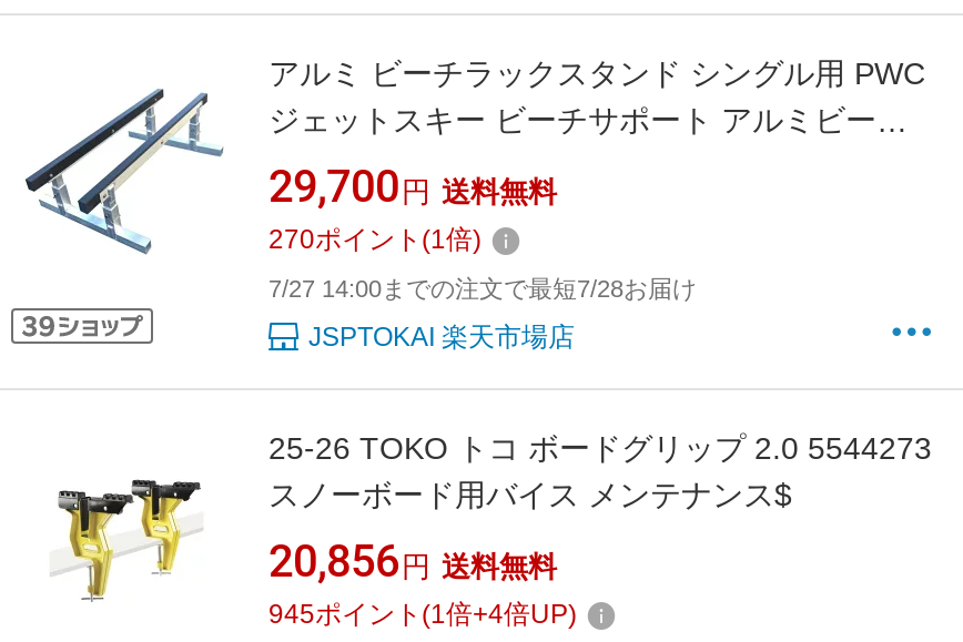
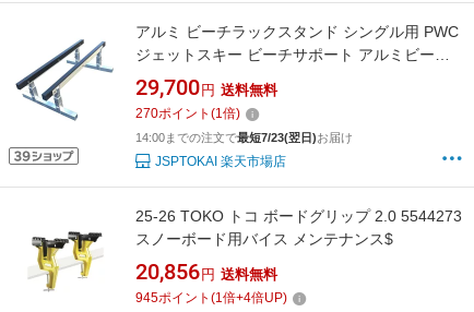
- 7/27 14:00までの注文で最短7/28お届け
+ 14:00までの注文で最短7/23(翌日)お届け
